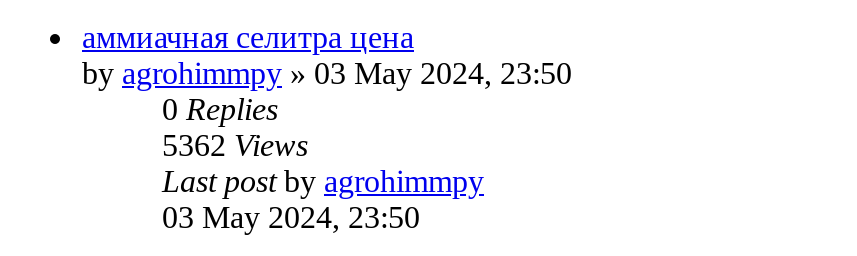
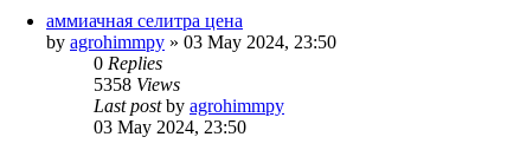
- 5362 Views
+ 5358 Views
